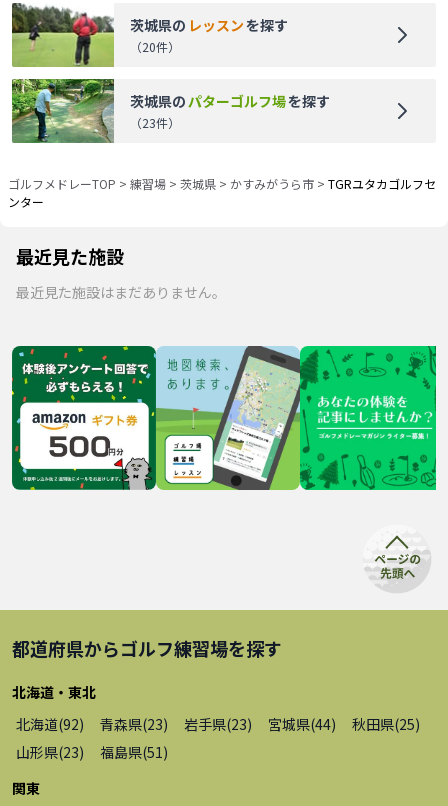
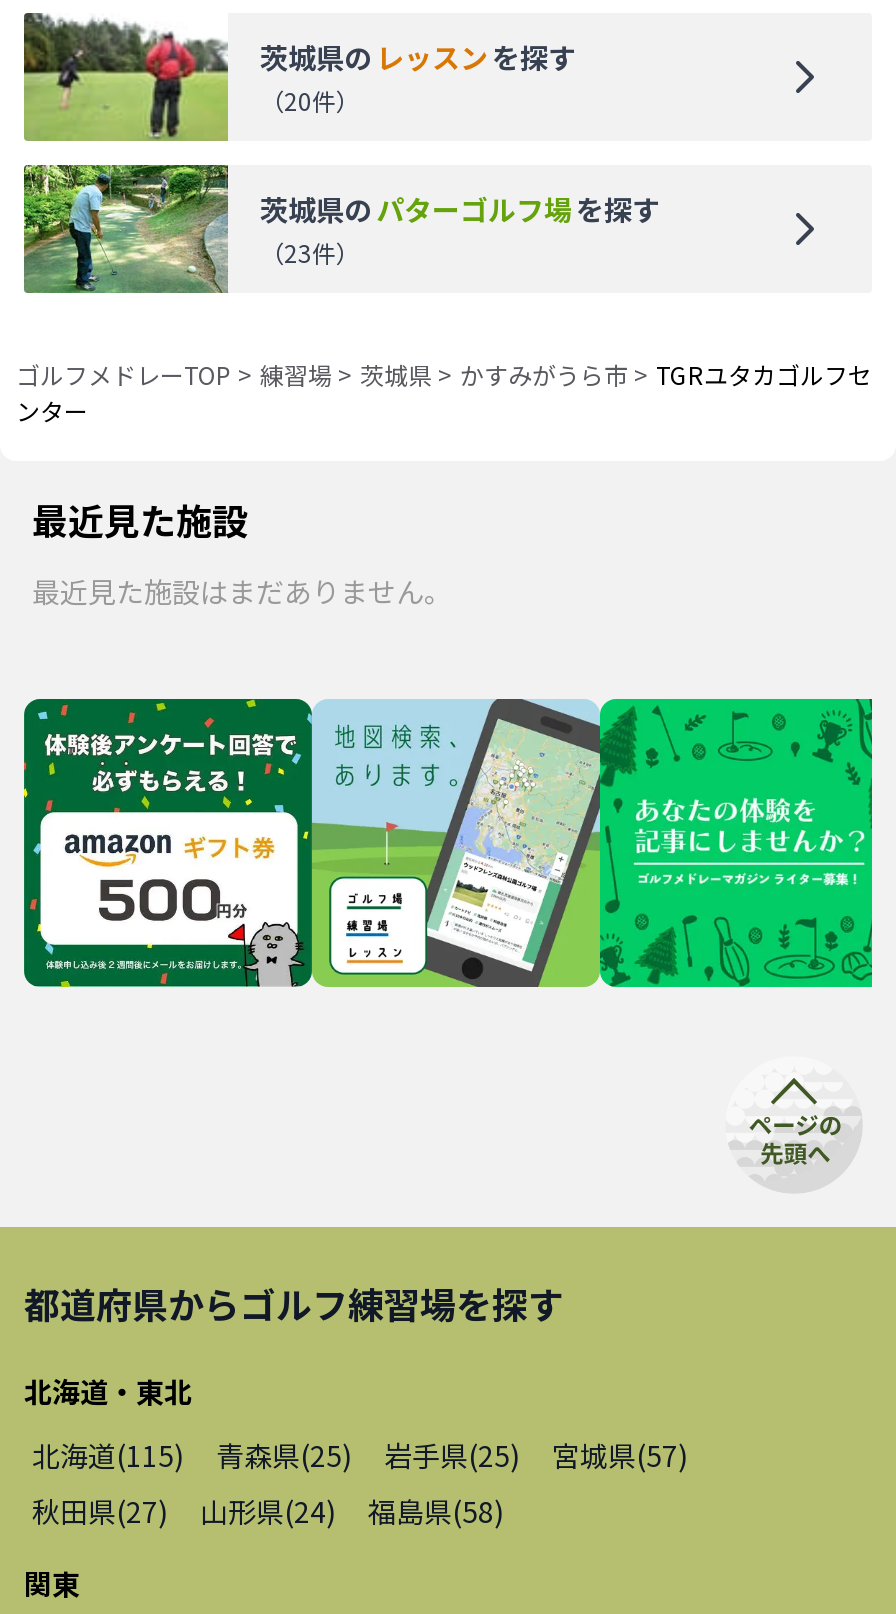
- 北海道(92)
+ 北海道(115)

- 青森県(23)
+ 青森県(25)

- 岩手県(23)
+ 岩手県(25)

- 宮城県(44)
+ 宮城県(57)

- 秋田県(25)
+ 秋田県(27)

- 山形県(23)
+ 山形県(24)

- 福島県(51)
+ 福島県(58)
